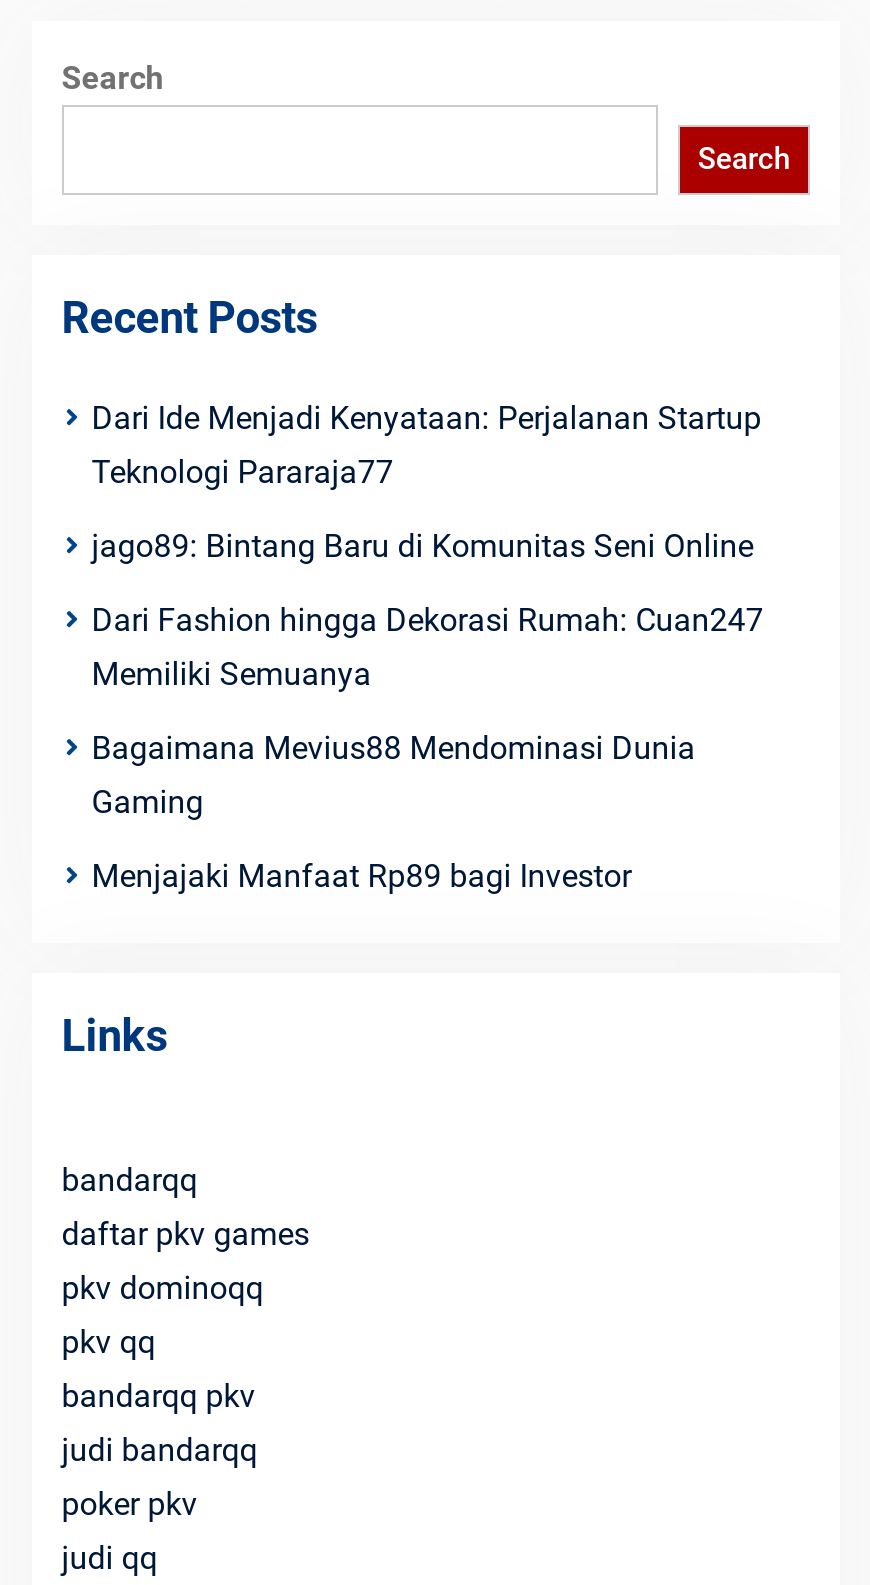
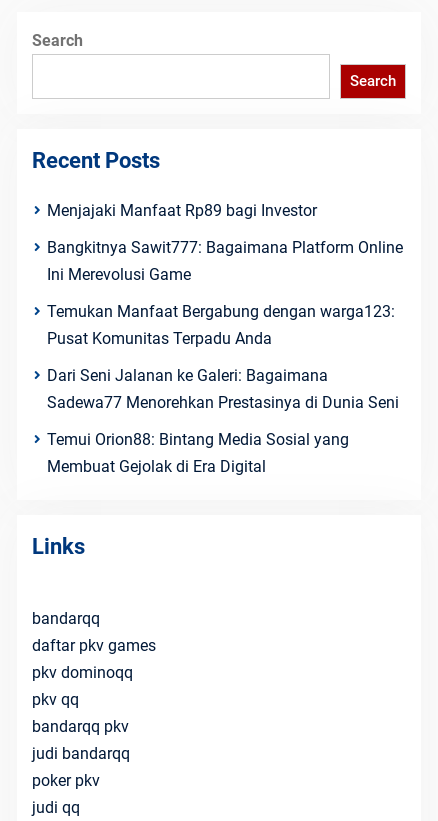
- Dari Ide Menjadi Kenyataan: Perjalanan Startup
- Teknologi Pararaja77
- jago89: Bintang Baru di Komunitas Seni Online
- Dari Fashion hingga Dekorasi Rumah: Cuan247
- Memiliki Semuanya
- Bagaimana Mevius88 Mendominasi Dunia
- Gaming

moved up: Menjajaki Manfaat Rp89 bagi Investor

+ Bangkitnya Sawit777: Bagaimana Platform Online
+ Ini Merevolusi Game
+ Temukan Manfaat Bergabung dengan warga123:
+ Pusat Komunitas Terpadu Anda
+ Dari Seni Jalanan ke Galeri: Bagaimana
+ Sadewa77 Menorehkan Prestasinya di Dunia Seni
+ Temui Orion88: Bintang Media Sosial yang
+ Membuat Gejolak di Era Digital
